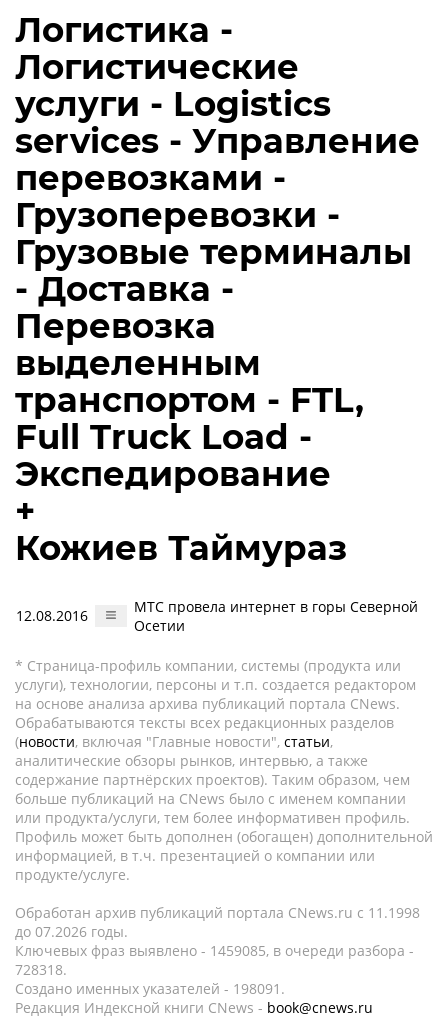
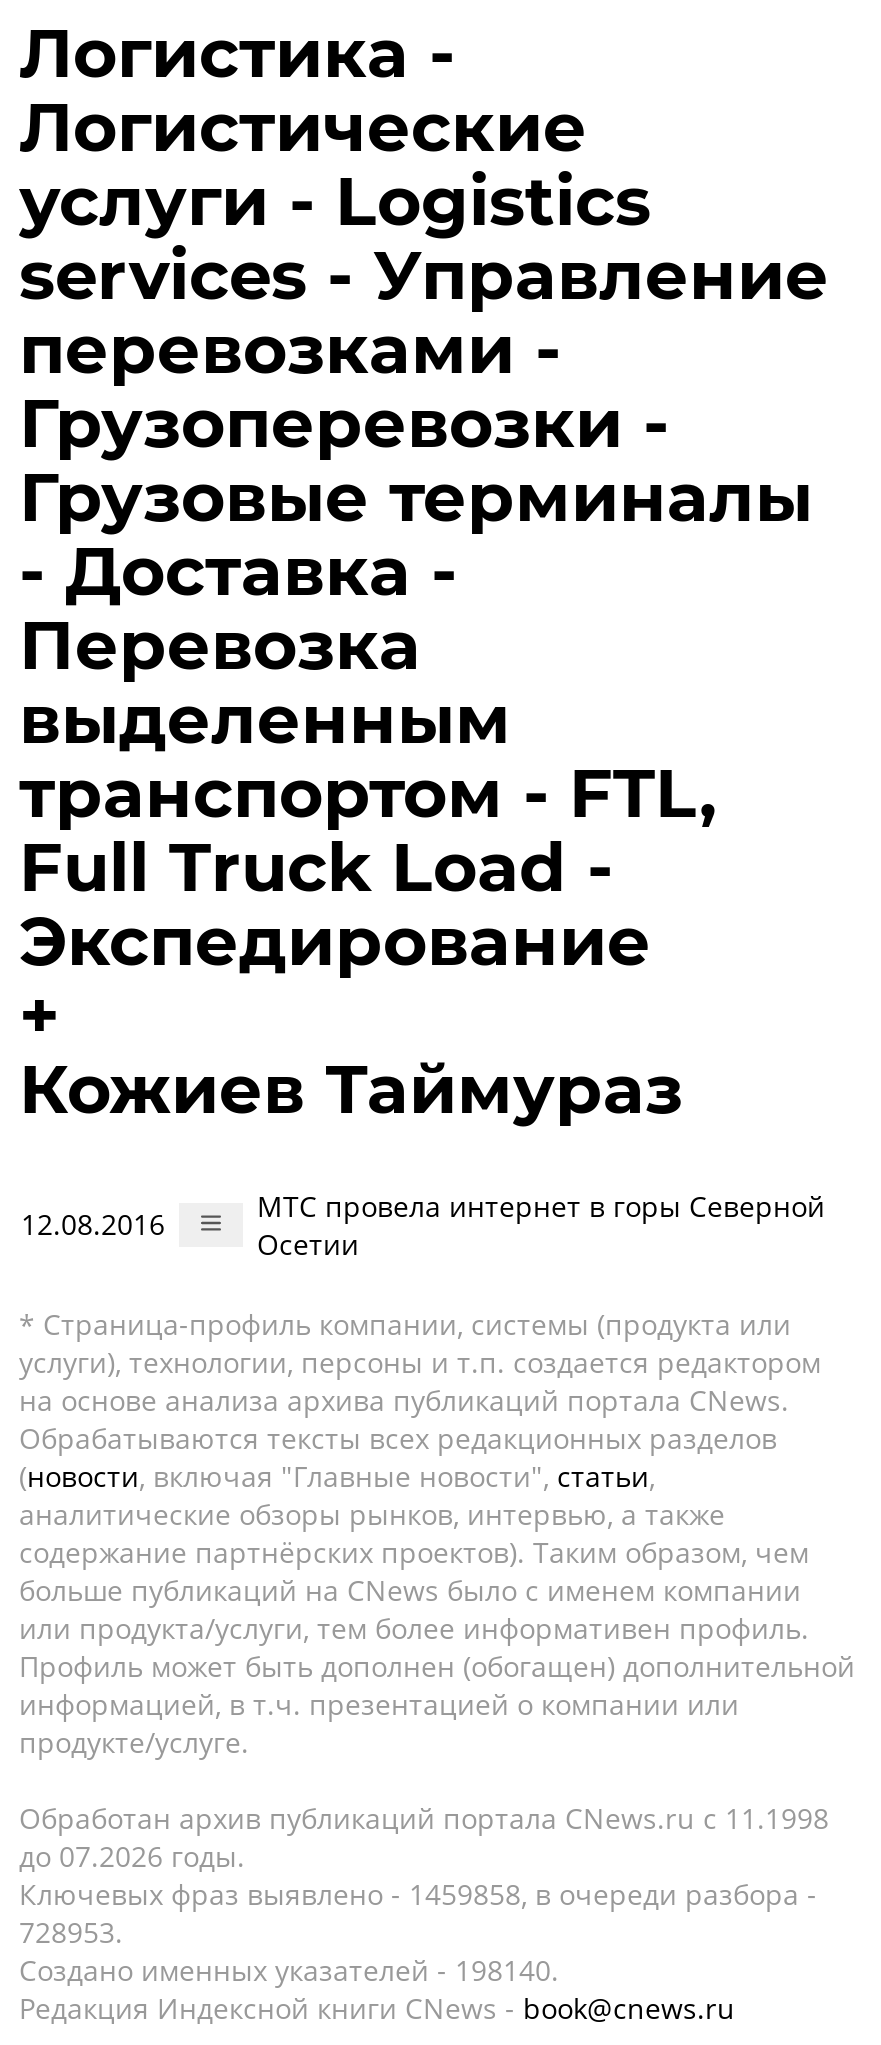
- Ключевых фраз выявлено - 1459085, в очереди разбора -
+ Ключевых фраз выявлено - 1459858, в очереди разбора -

- 728318.
+ 728953.

- Создано именных указателей - 198091.
+ Создано именных указателей - 198140.
